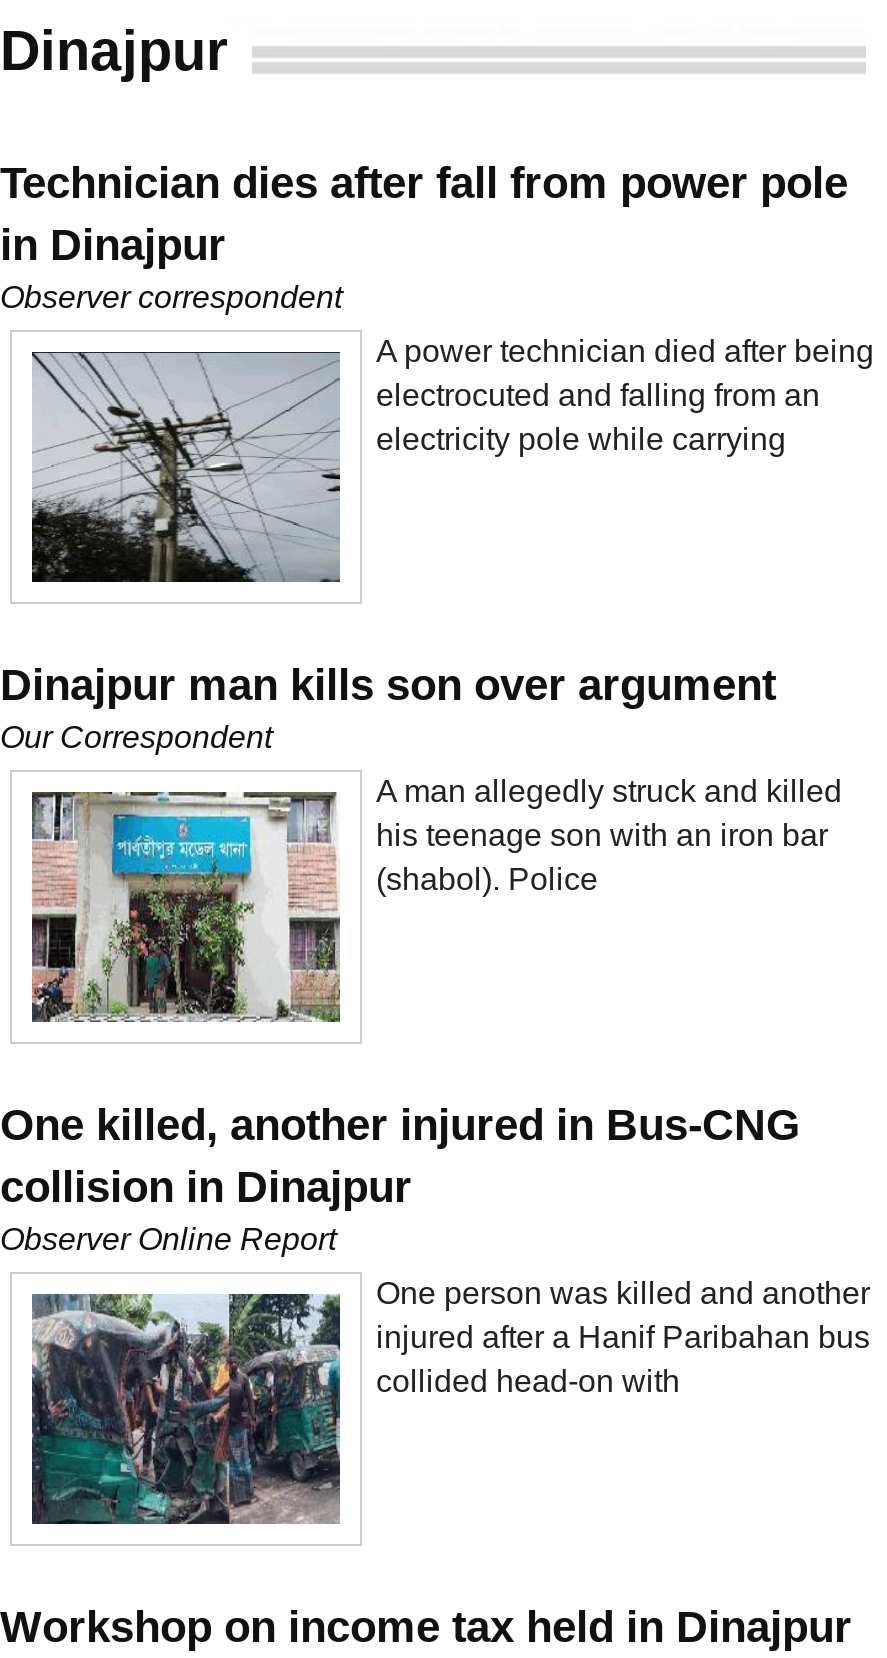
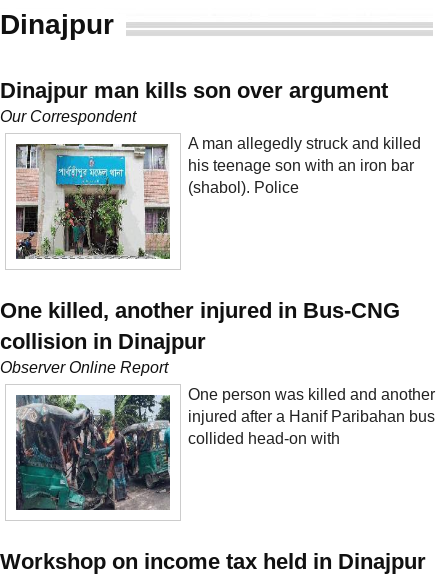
- [image]
- Technician dies after fall from power pole
- in Dinajpur
- Observer correspondent
- A power technician died after being
- electrocuted and falling from an
- electricity pole while carrying
